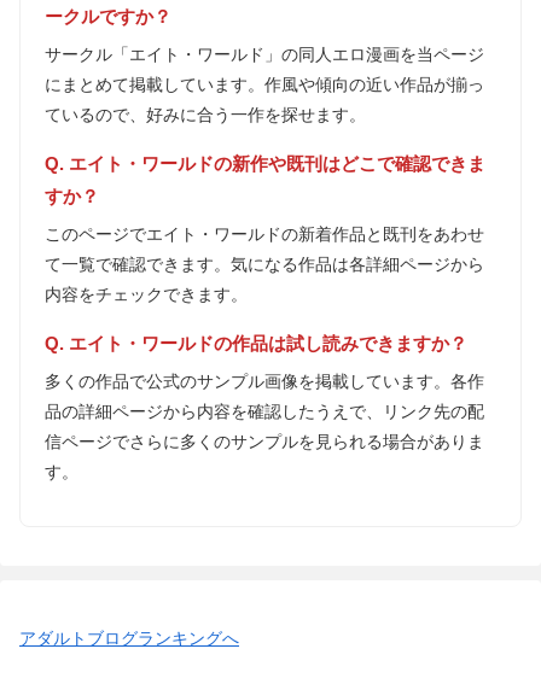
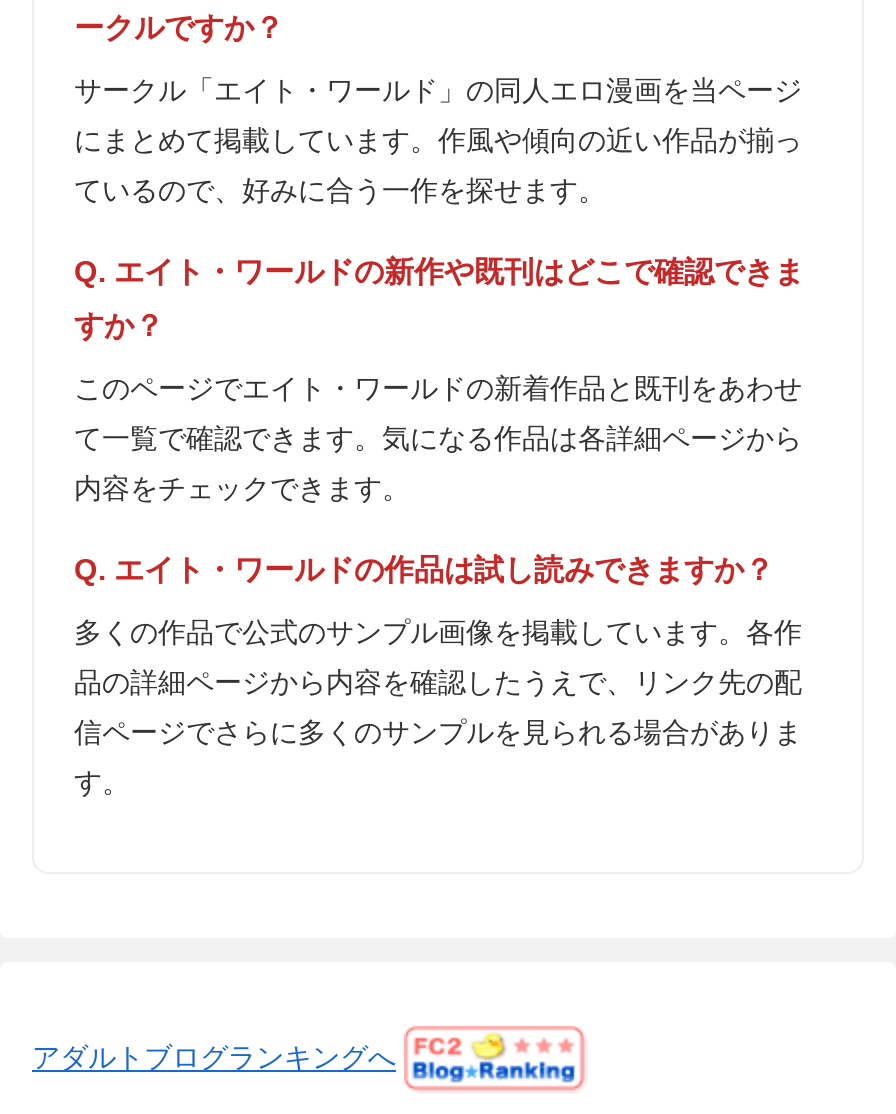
+ [image]
